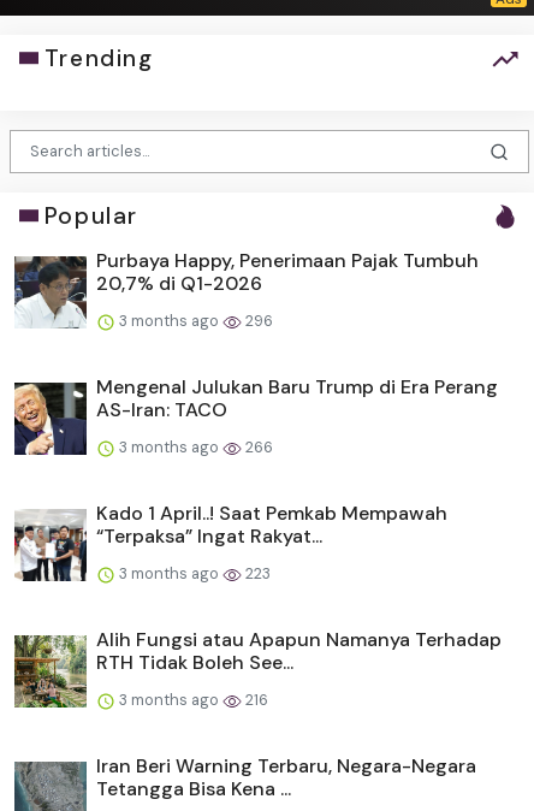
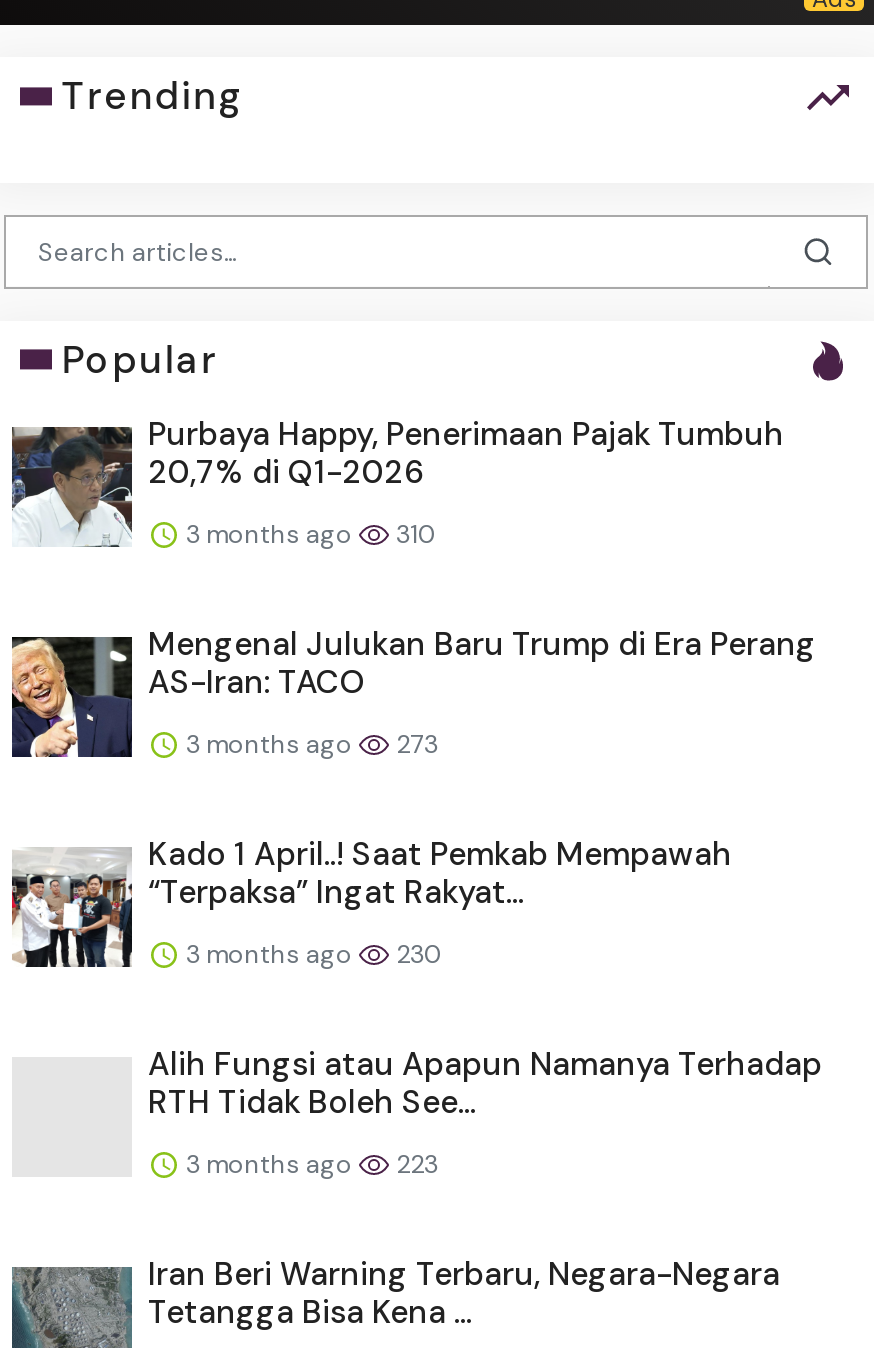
- 3 months ago 296
+ 3 months ago 310

- 3 months ago 266
+ 3 months ago 273

- 3 months ago 223
+ 3 months ago 230

- [image]

- 3 months ago 216
+ 3 months ago 223
